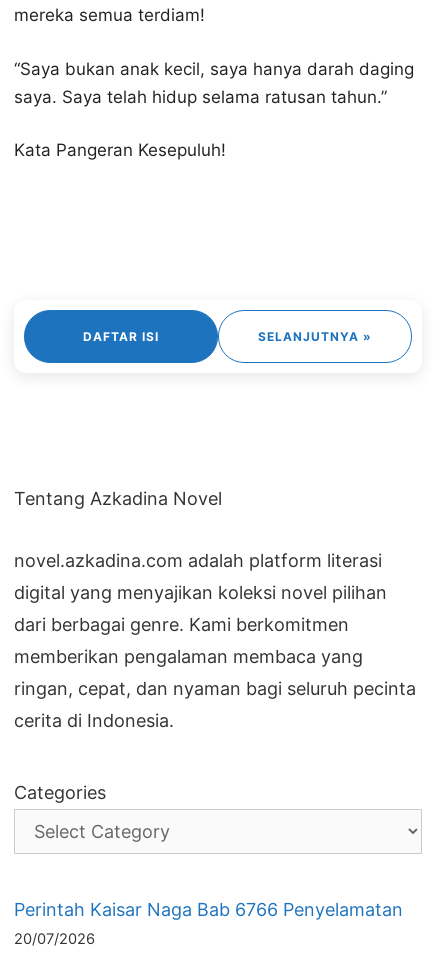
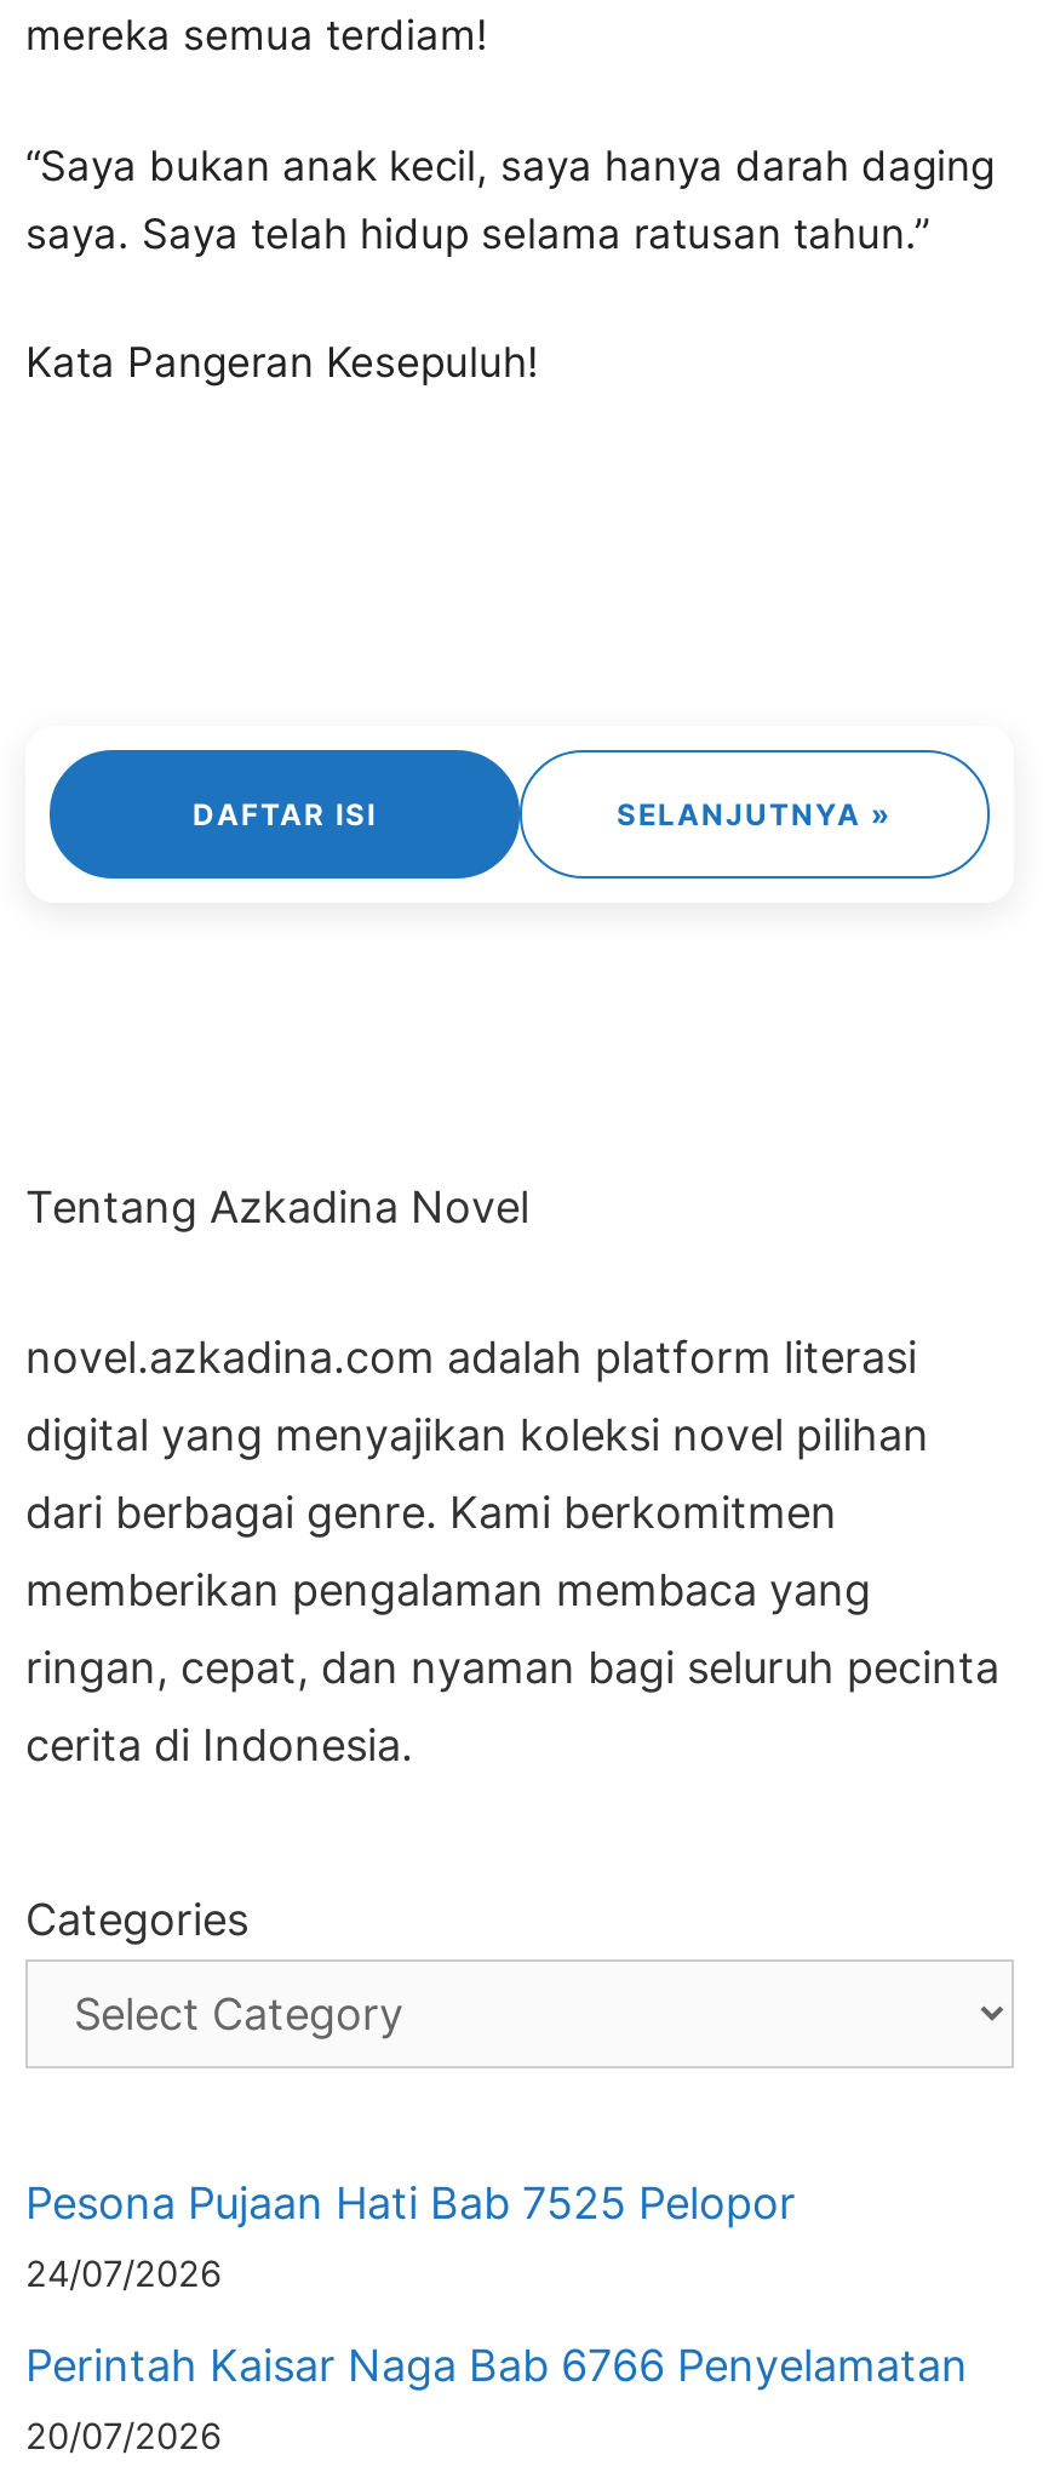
+ Pesona Pujaan Hati Bab 7525 Pelopor
+ 24/07/2026
